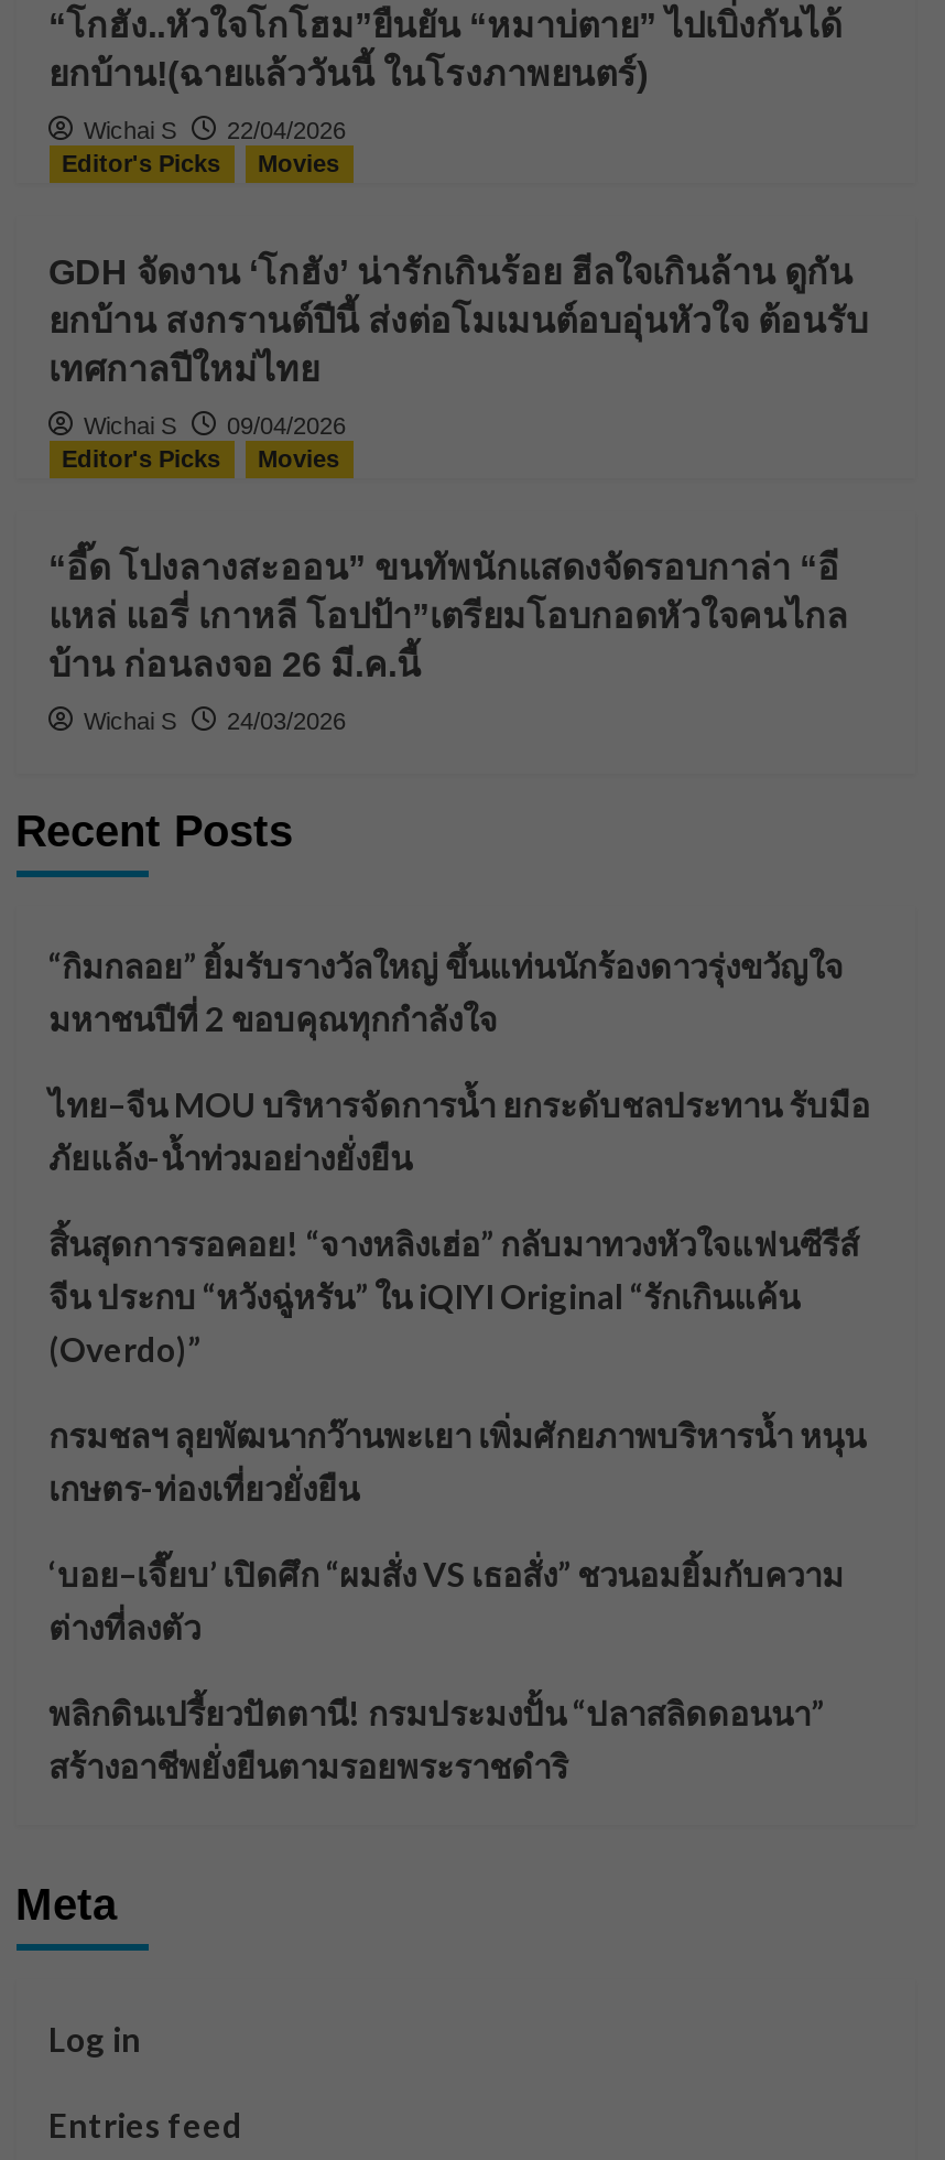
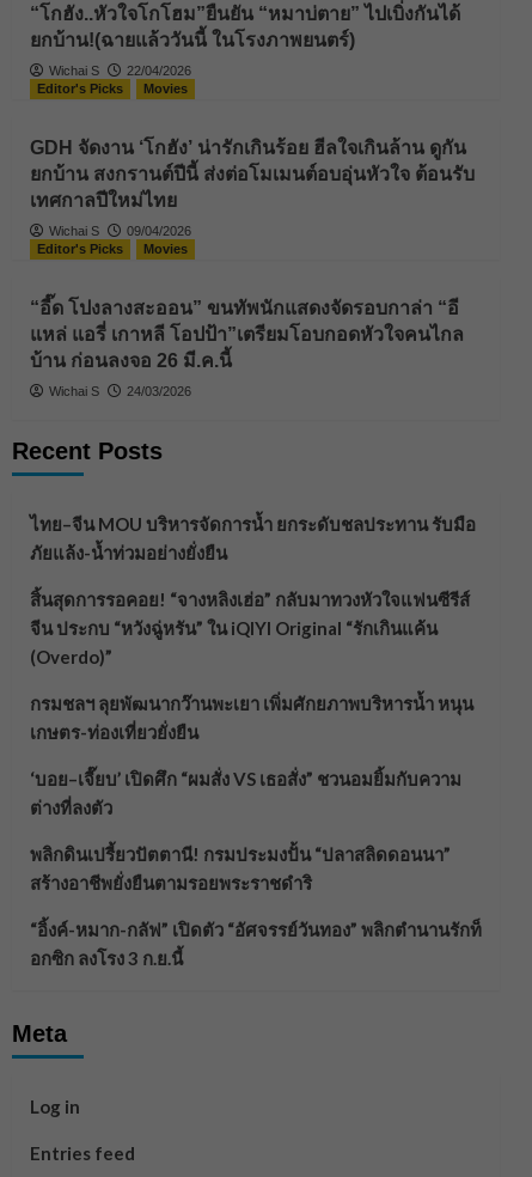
- “กิมกลอย” ยิ้มรับรางวัลใหญ่ ขึ้นแท่นนักร้องดาวรุ่งขวัญใจ
- มหาชนปีที่ 2 ขอบคุณทุกกำลังใจ

moved up: ภัยแล้ง-น้ำท่วมอย่างยั่งยืน | สิ้นสุดการรอคอย! “จางหลิงเฮ่อ” กลับมาทวงหัวใจแฟนซีรีส์ | จีน ประกบ “หวังฉู่หรัน” ใน iQIYI Original “รักเกินแค้น | ... | พลิกดินเปรี้ยวปัตตานี! กรมประมงปั้น “ปลาสลิดดอนนา” | สร้างอาชีพยั่งยืนตามรอยพระราชดำริ

+ “อิ้งค์-หมาก-กลัฟ” เปิดตัว “อัศจรรย์วันทอง” พลิกตำนานรักท็
+ อกซิก ลงโรง 3 ก.ย.นี้
